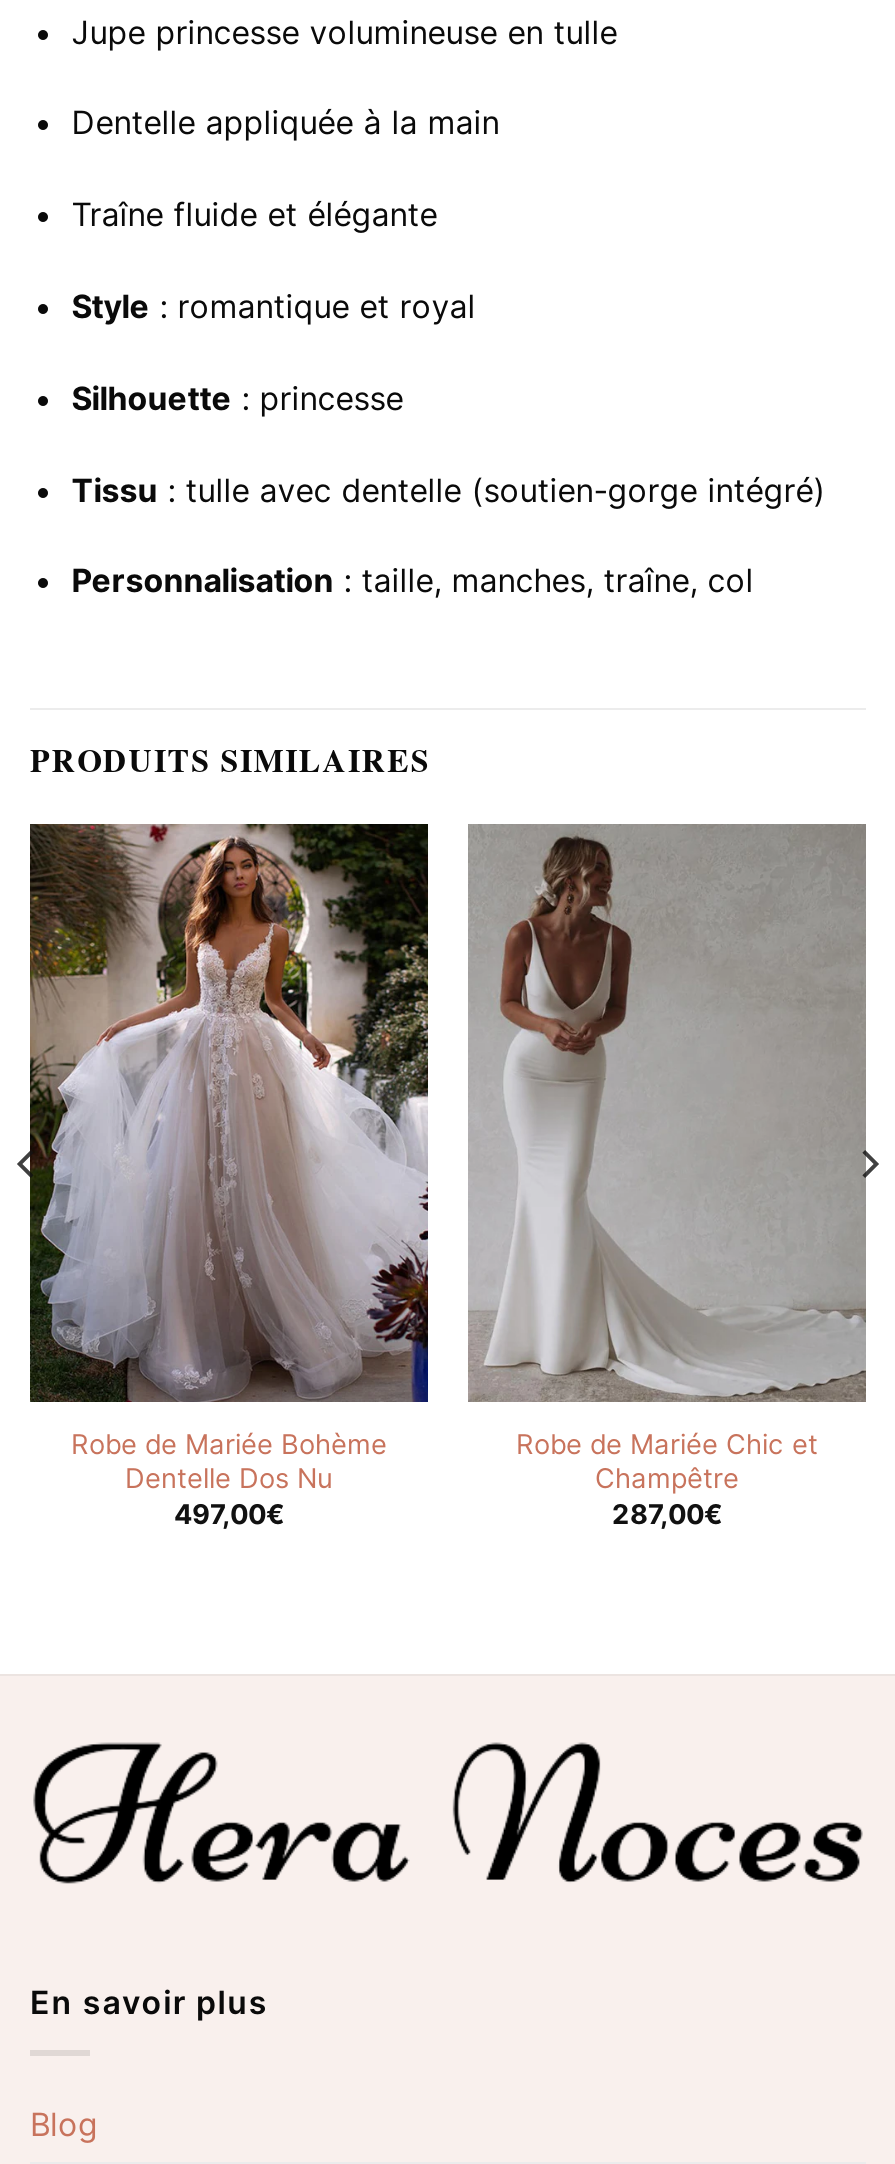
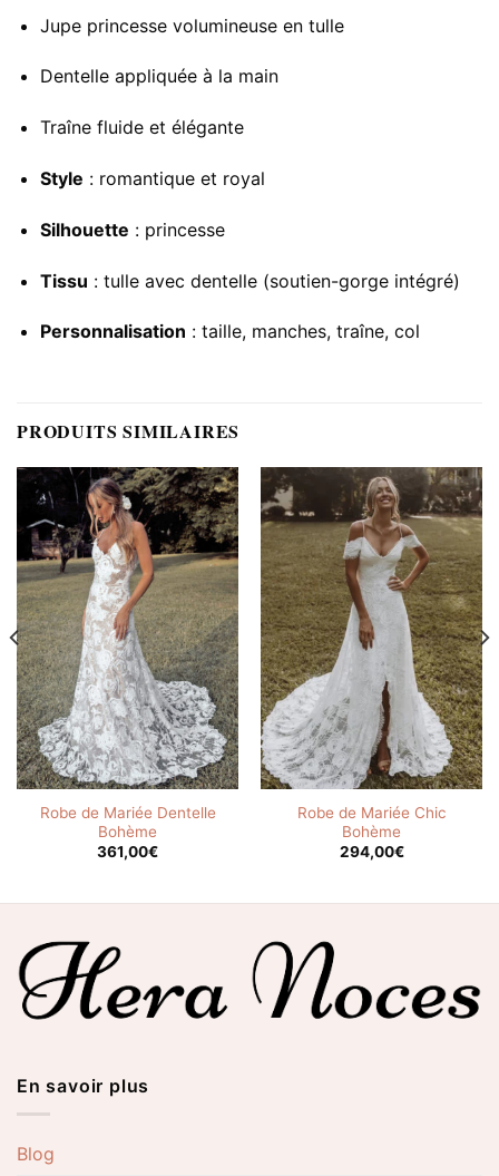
- [image]
- Robe de Mariée Bohème
- Dentelle Dos Nu
- 497,00€
+ [image]
+ Robe de Mariée Dentelle
+ Bohème
+ 361,00€

- [image]
- Robe de Mariée Chic et
- Champêtre
- 287,00€
+ [image]
+ Robe de Mariée Chic
+ Bohème
+ 294,00€
